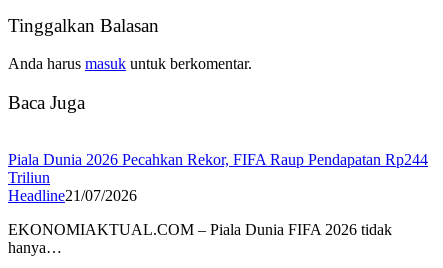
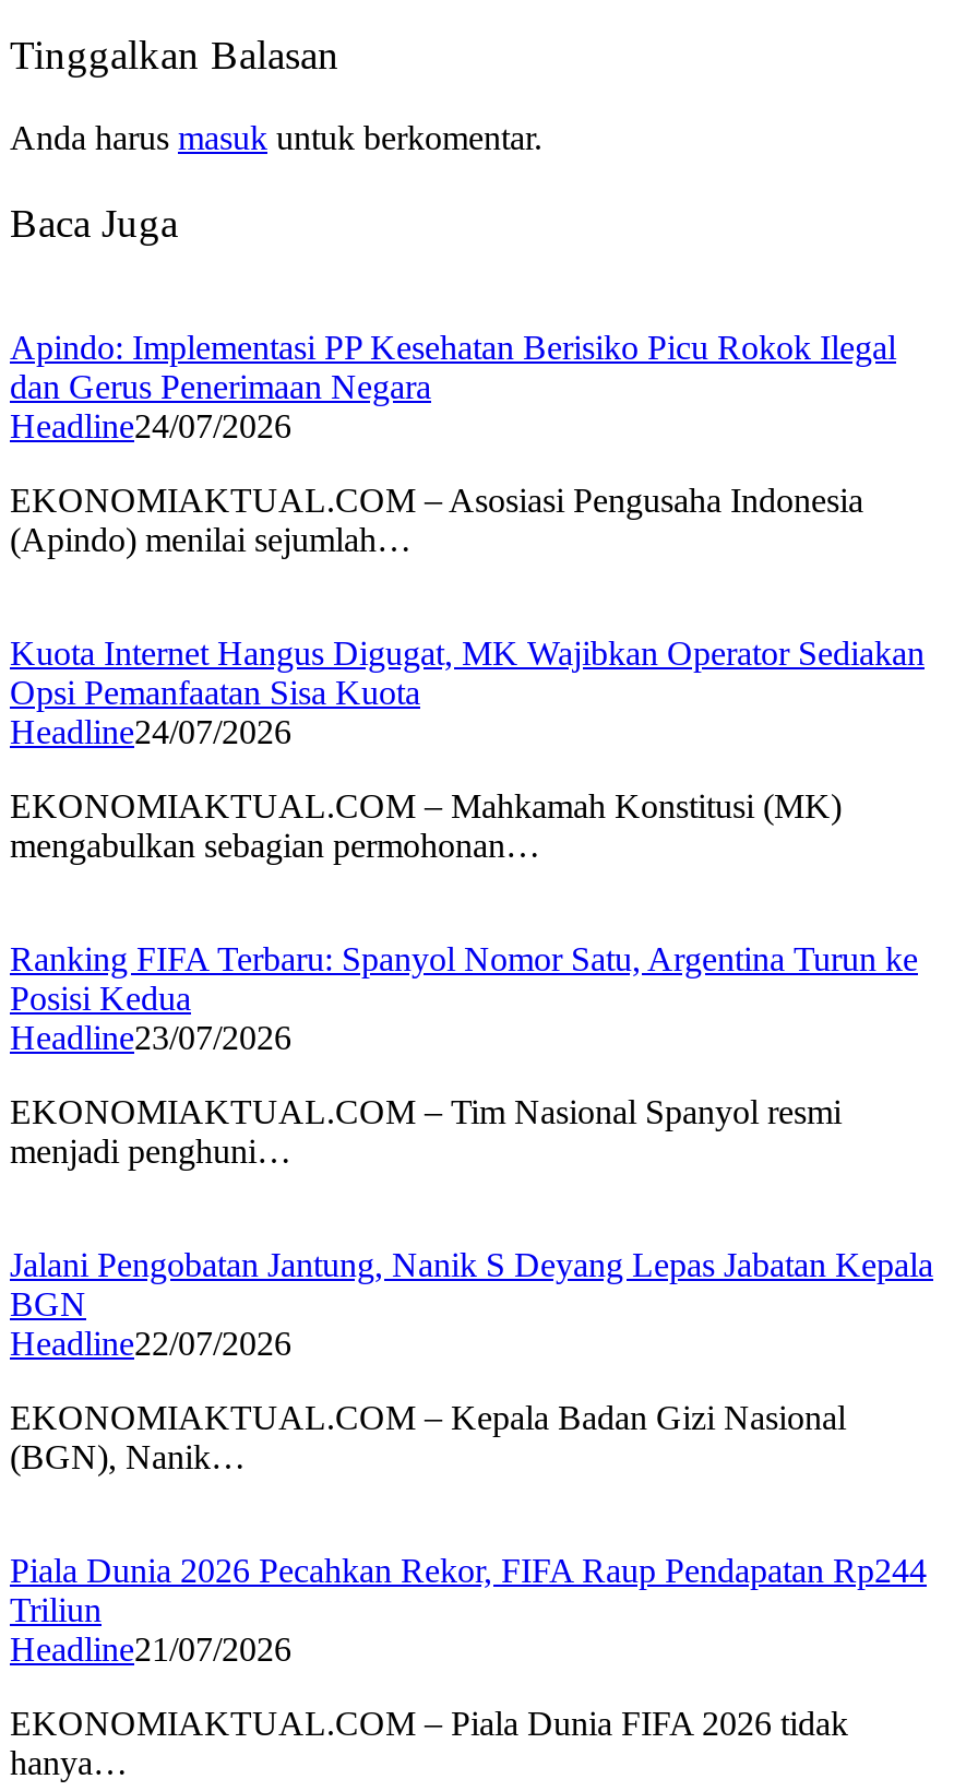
+ Apindo: Implementasi PP Kesehatan Berisiko Picu Rokok Ilegal
+ dan Gerus Penerimaan Negara
+ Headline24/07/2026
+ EKONOMIAKTUAL.COM – Asosiasi Pengusaha Indonesia
+ (Apindo) menilai sejumlah…
+ Kuota Internet Hangus Digugat, MK Wajibkan Operator Sediakan
+ Opsi Pemanfaatan Sisa Kuota
+ Headline24/07/2026
+ EKONOMIAKTUAL.COM – Mahkamah Konstitusi (MK)
+ mengabulkan sebagian permohonan…
+ Ranking FIFA Terbaru: Spanyol Nomor Satu, Argentina Turun ke
+ Posisi Kedua
+ Headline23/07/2026
+ EKONOMIAKTUAL.COM – Tim Nasional Spanyol resmi
+ menjadi penghuni…
+ Jalani Pengobatan Jantung, Nanik S Deyang Lepas Jabatan Kepala
+ BGN
+ Headline22/07/2026
+ EKONOMIAKTUAL.COM – Kepala Badan Gizi Nasional
+ (BGN), Nanik…
